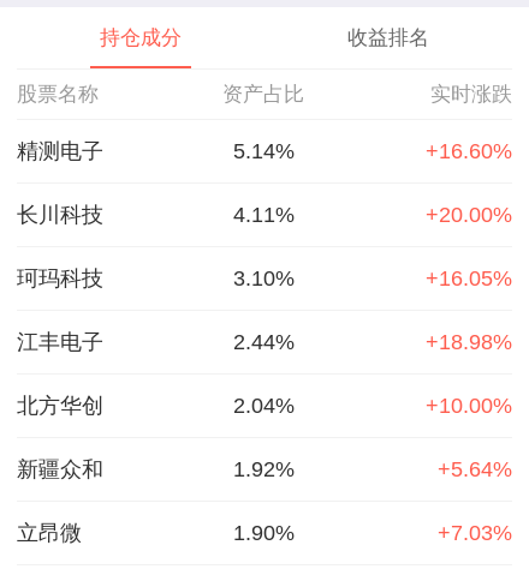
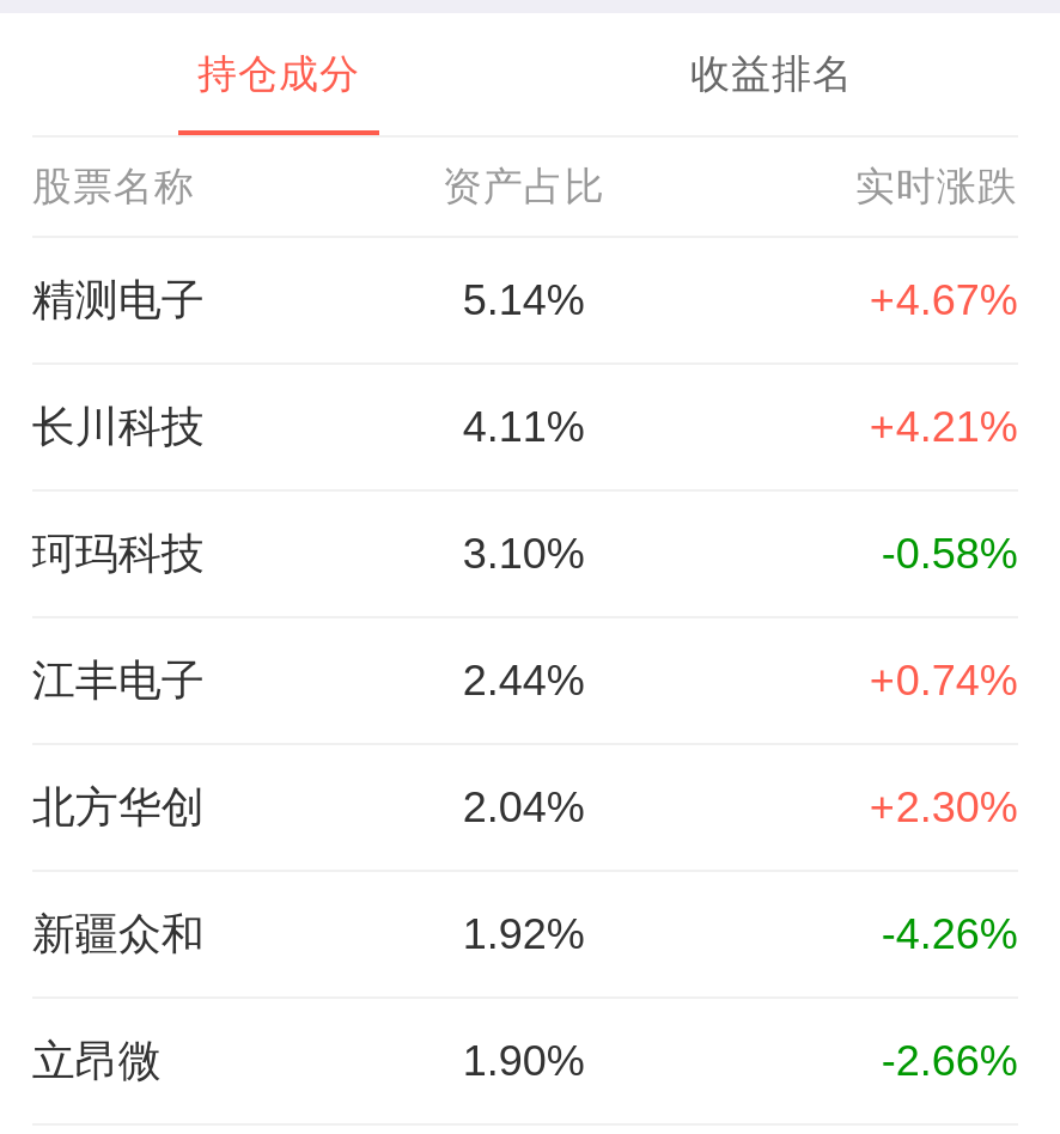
- +16.60%
+ +4.67%

- +20.00%
+ +4.21%

- +16.05%
+ -0.58%

- +18.98%
+ +0.74%

- +10.00%
+ +2.30%

- +5.64%
+ -4.26%

- +7.03%
+ -2.66%
